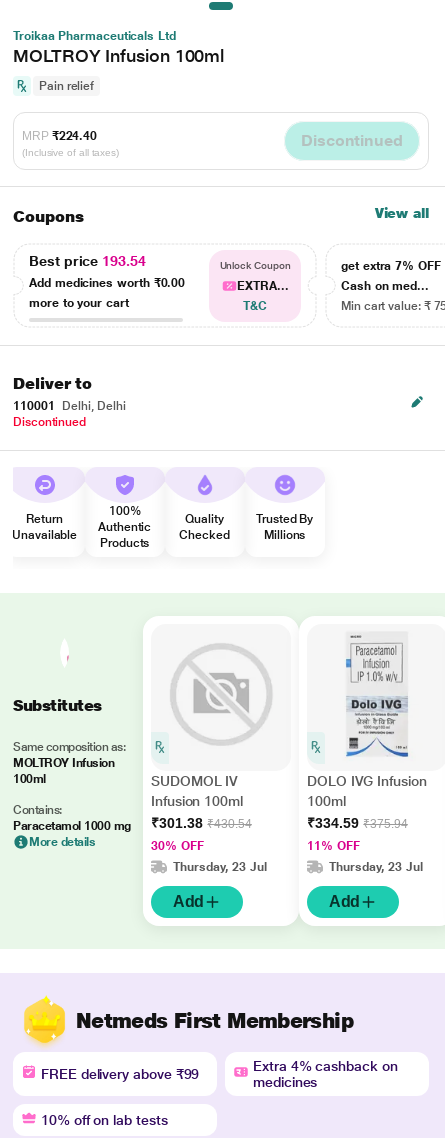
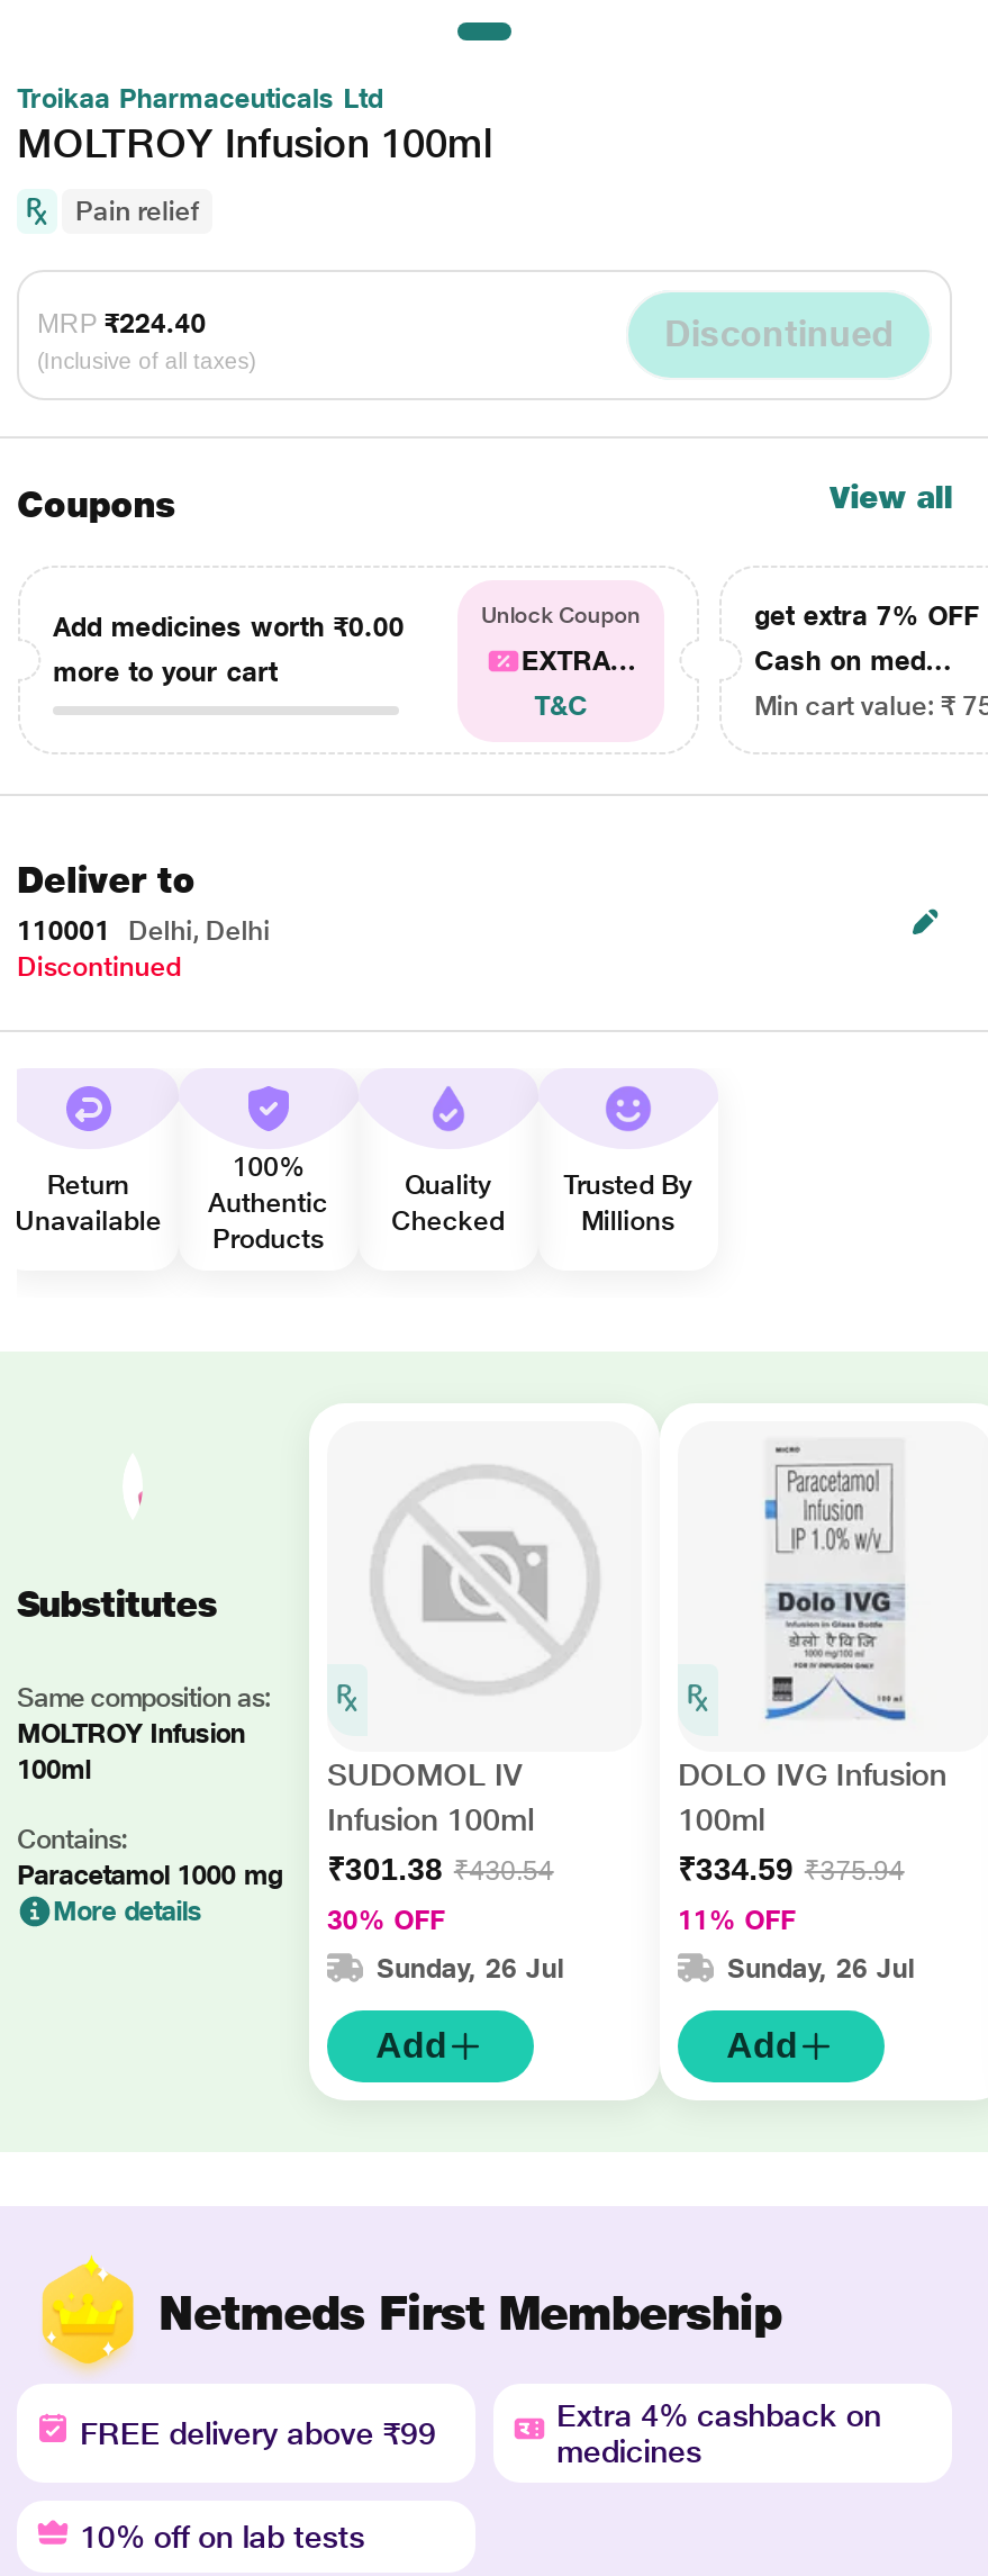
- Best price 193.54

- Thursday, 23 Jul
+ Sunday, 26 Jul

- Thursday, 23 Jul
+ Sunday, 26 Jul
